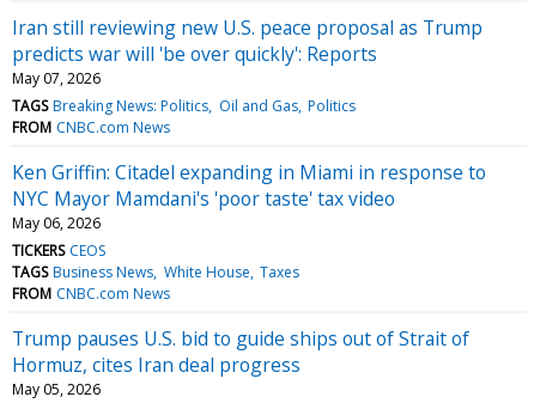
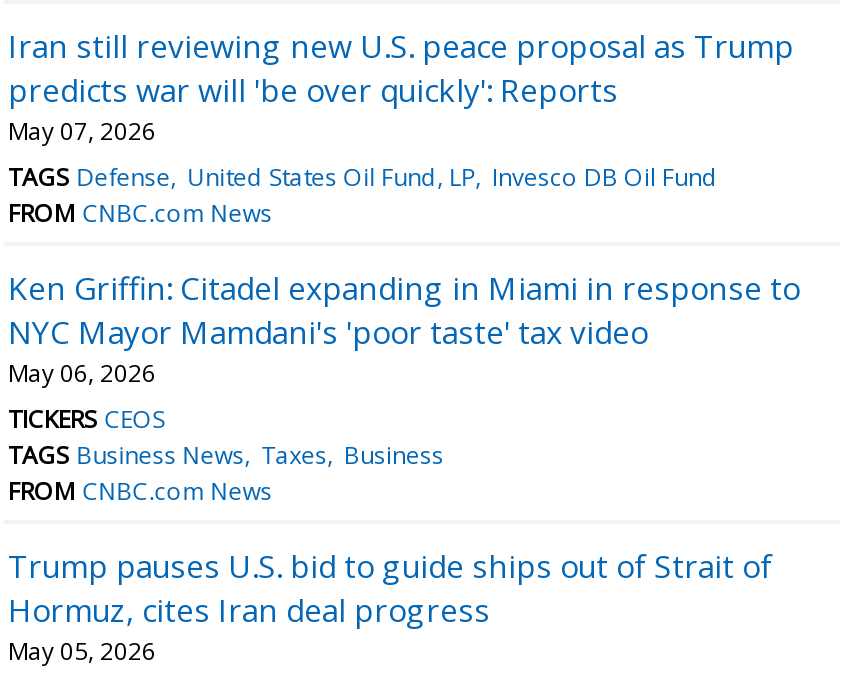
- TAGS Breaking News: Politics Oil and Gas Politics
+ TAGS Defense United States Oil Fund, LP Invesco DB Oil Fund

- TAGS Business News White House Taxes
+ TAGS Business News Taxes Business
